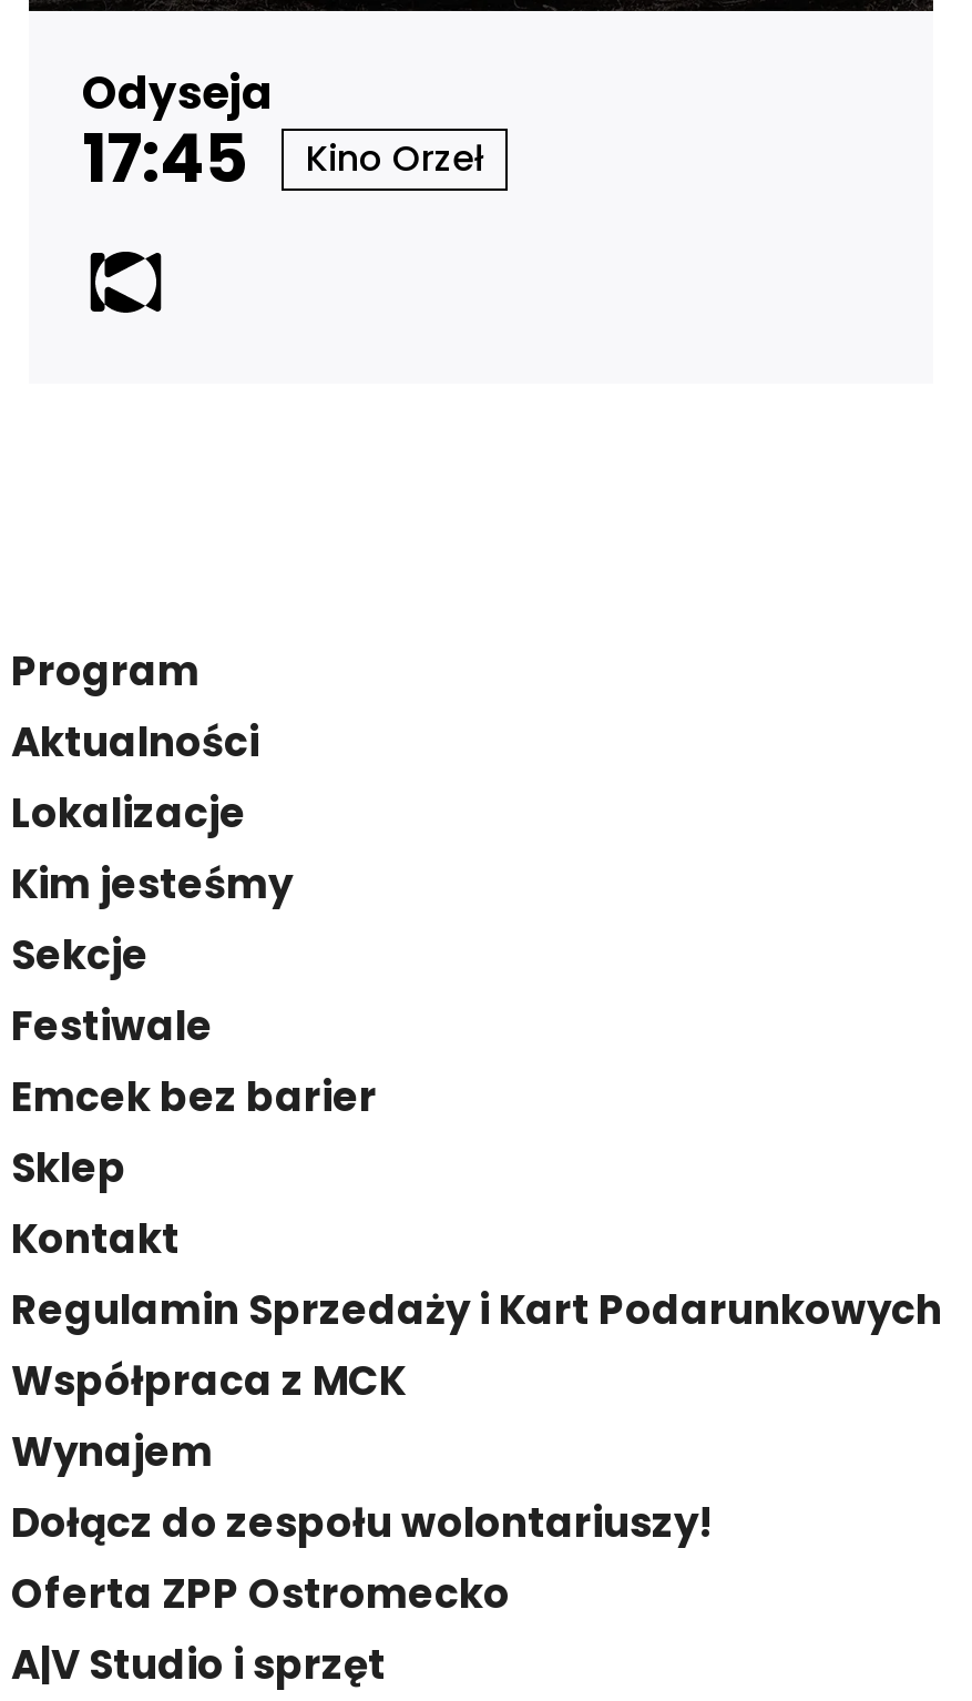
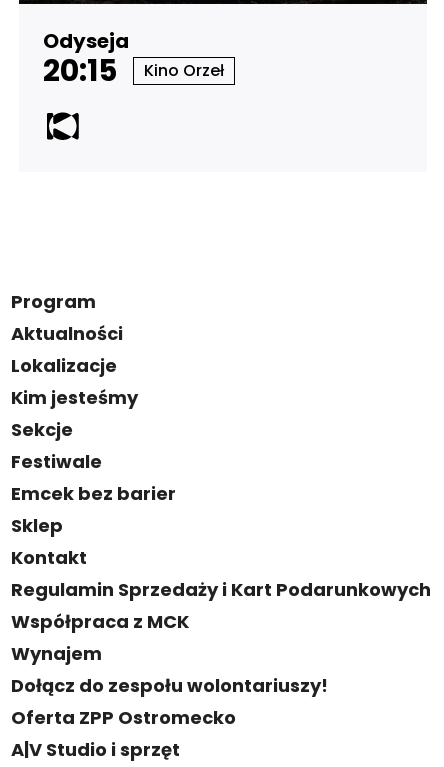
- 17:45 Kino Orzeł
+ 20:15 Kino Orzeł
